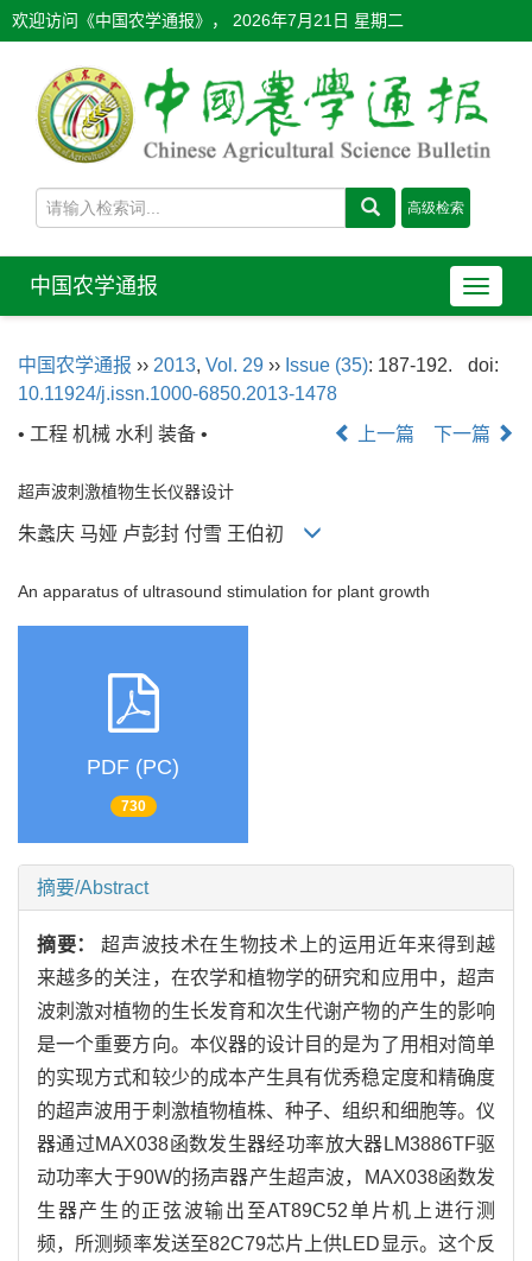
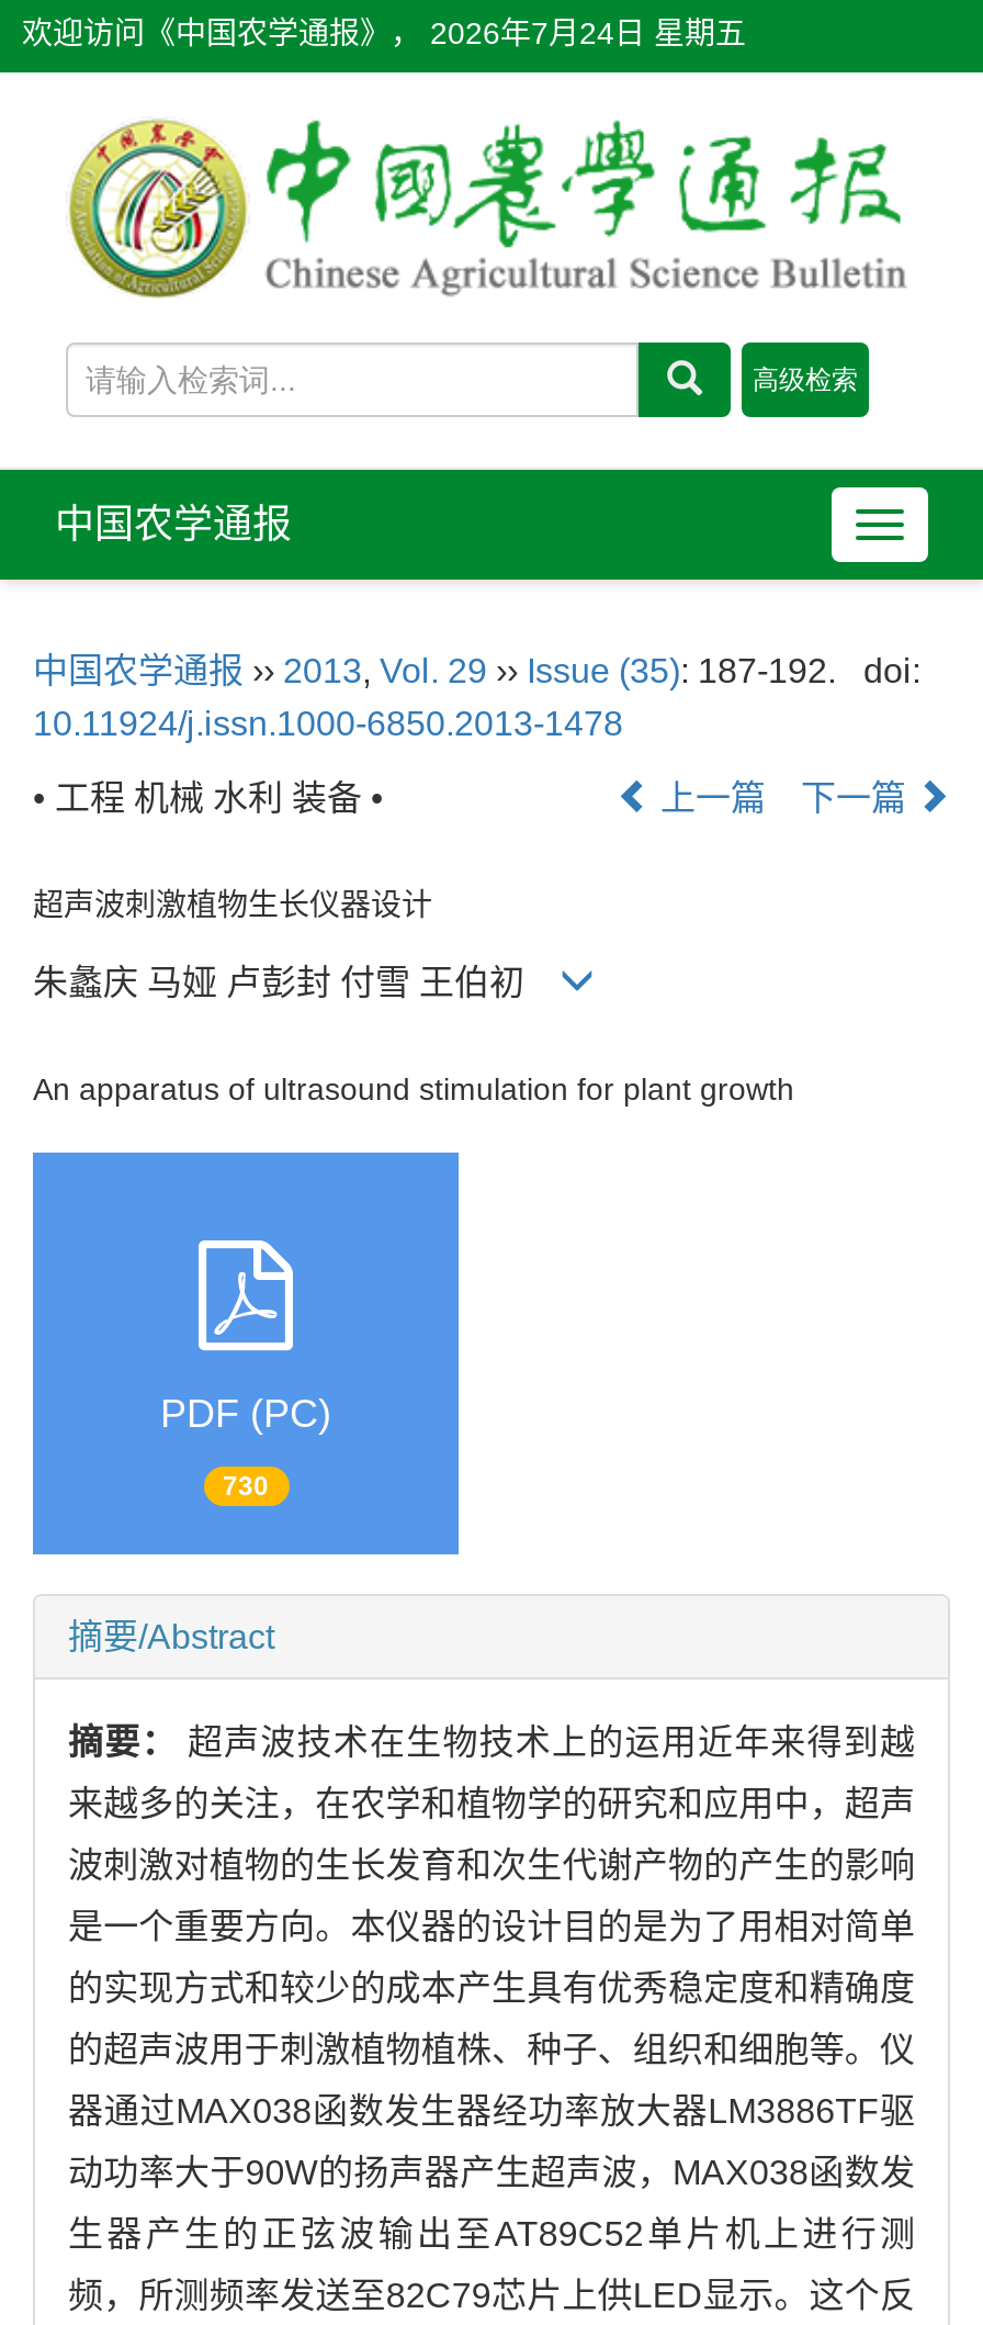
- 欢迎访问《中国农学通报》，2026年7月21日 星期二
+ 欢迎访问《中国农学通报》，2026年7月24日 星期五
